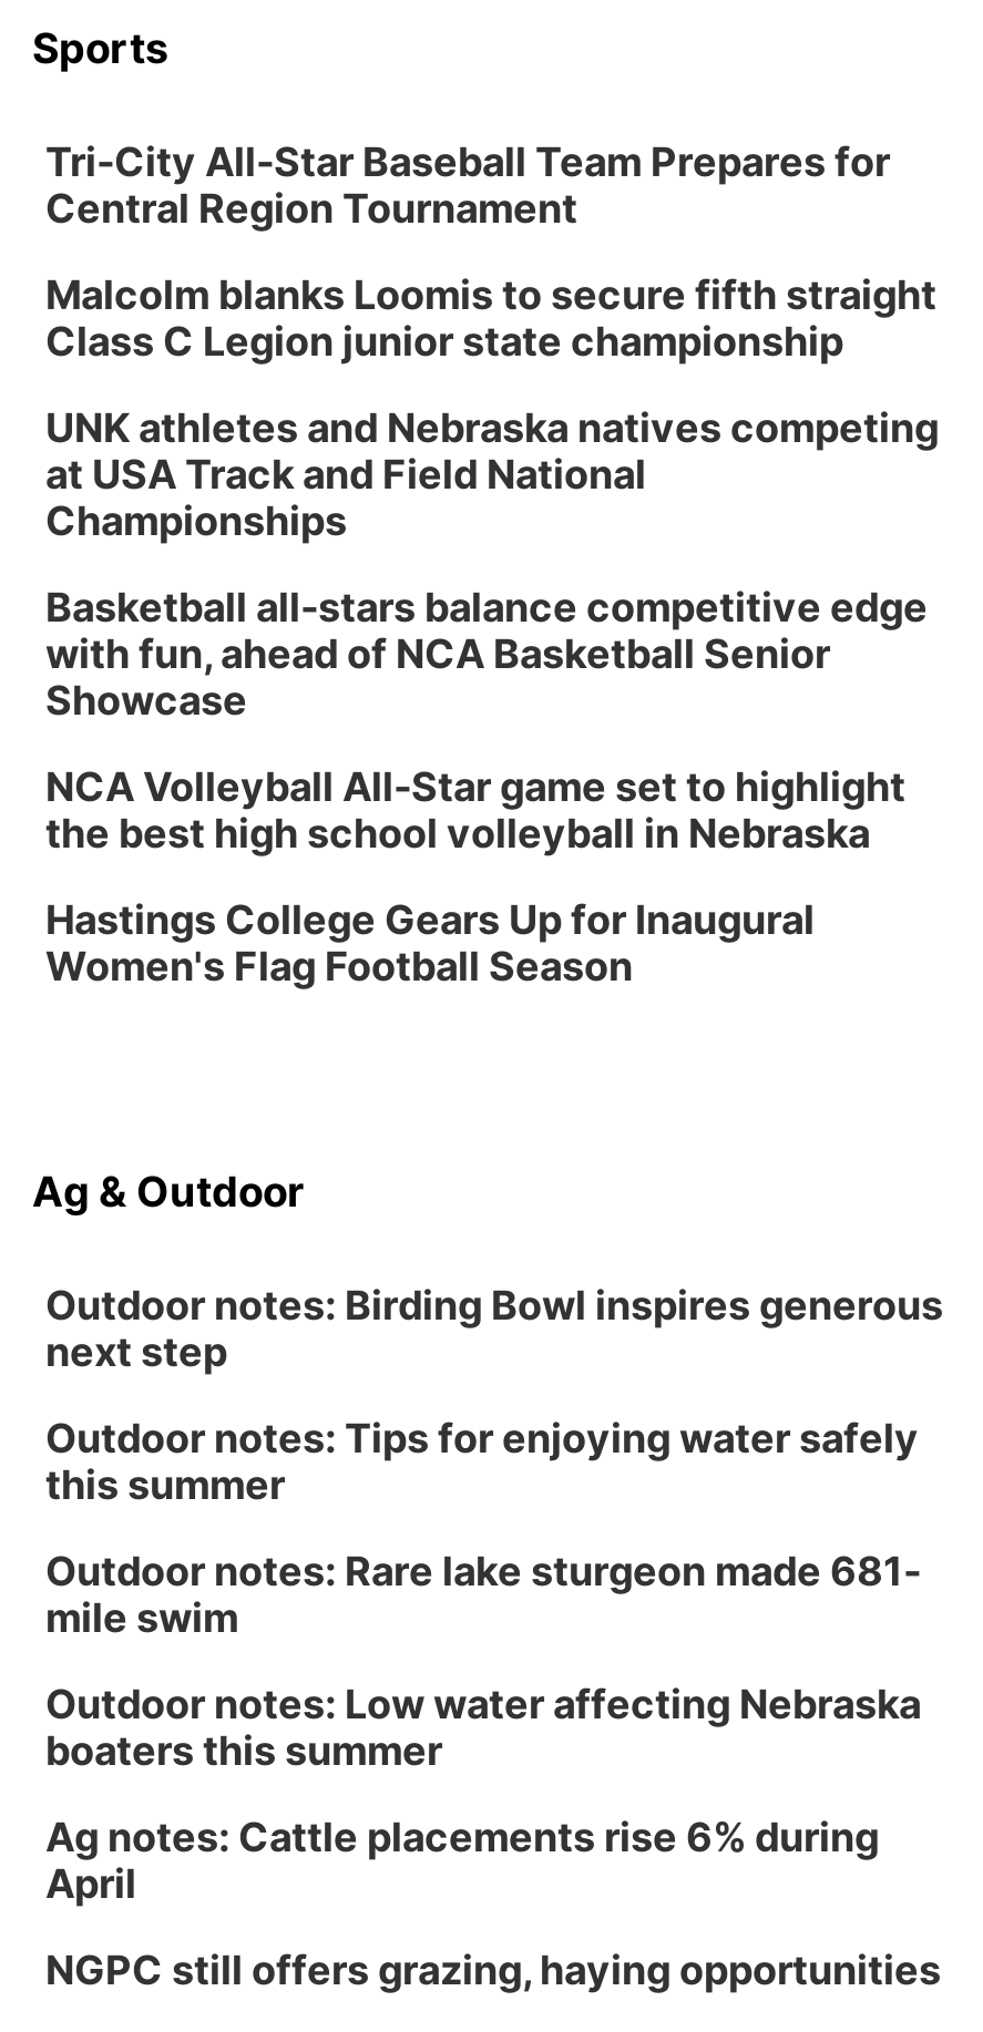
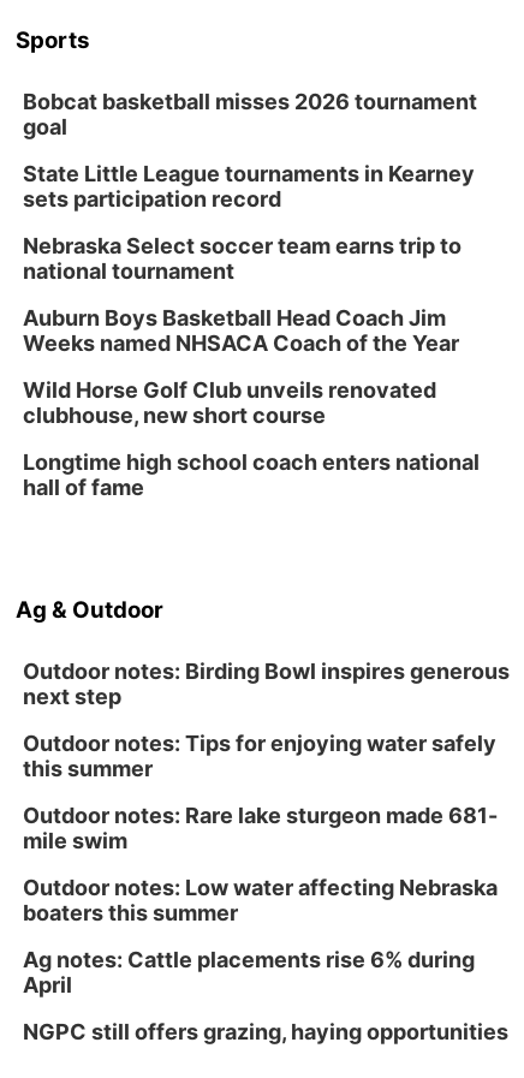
- Tri-City All-Star Baseball Team Prepares for
- Central Region Tournament
+ Bobcat basketball misses 2026 tournament
+ goal

- Malcolm blanks Loomis to secure fifth straight
- Class C Legion junior state championship
+ State Little League tournaments in Kearney
+ sets participation record

- UNK athletes and Nebraska natives competing
- at USA Track and Field National
- Championships
+ Nebraska Select soccer team earns trip to
+ national tournament

- Basketball all-stars balance competitive edge
- with fun, ahead of NCA Basketball Senior
- Showcase
+ Auburn Boys Basketball Head Coach Jim
+ Weeks named NHSACA Coach of the Year

- NCA Volleyball All-Star game set to highlight
- the best high school volleyball in Nebraska
+ Wild Horse Golf Club unveils renovated
+ clubhouse, new short course

- Hastings College Gears Up for Inaugural
- Women's Flag Football Season
+ Longtime high school coach enters national
+ hall of fame
